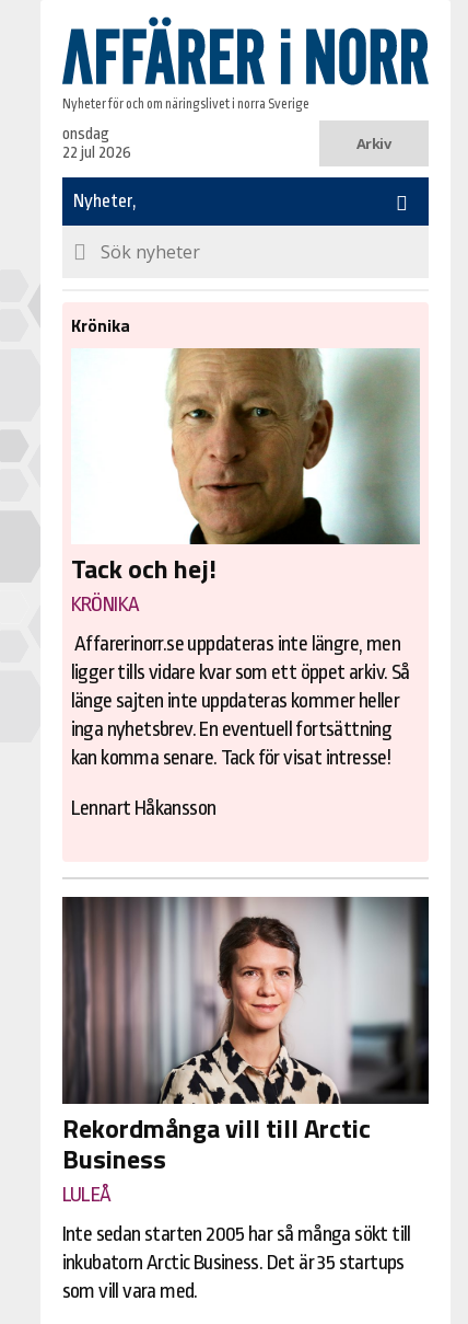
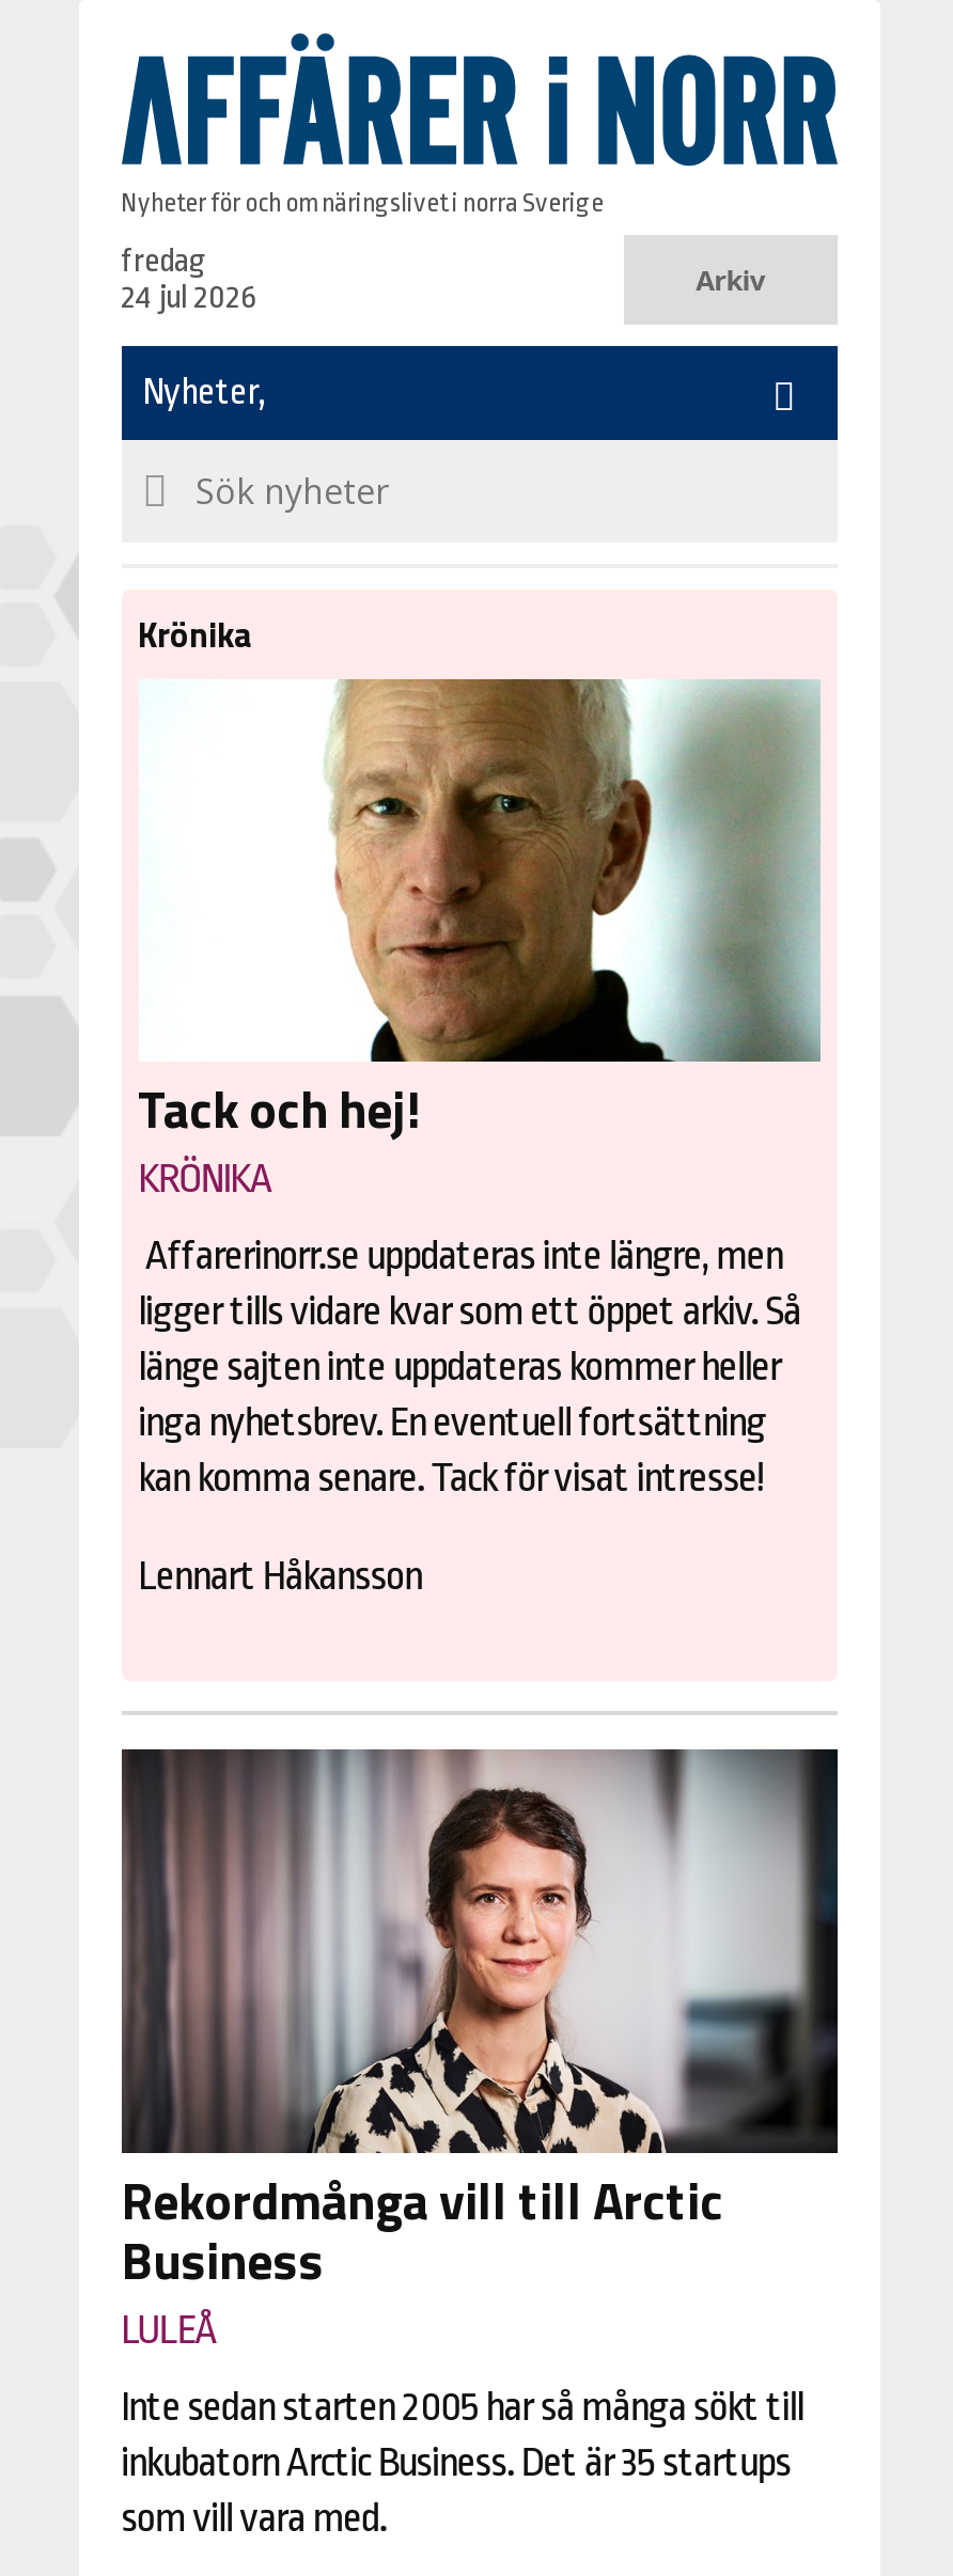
- onsdag
- 22 jul 2026
+ fredag
+ 24 jul 2026
